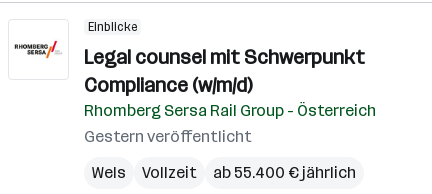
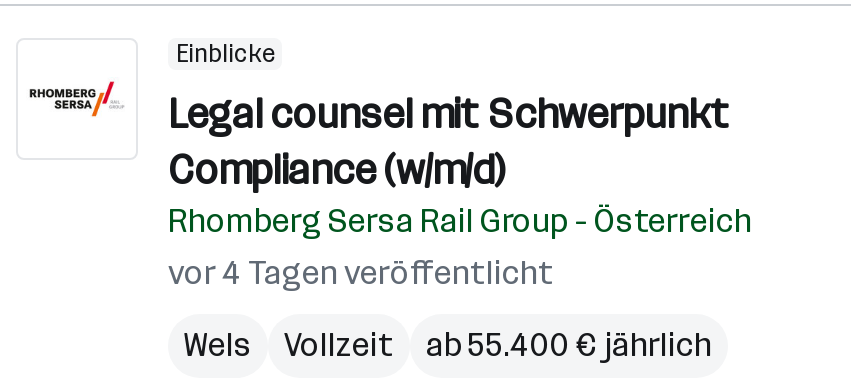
- Gestern veröffentlicht
+ vor 4 Tagen veröffentlicht
